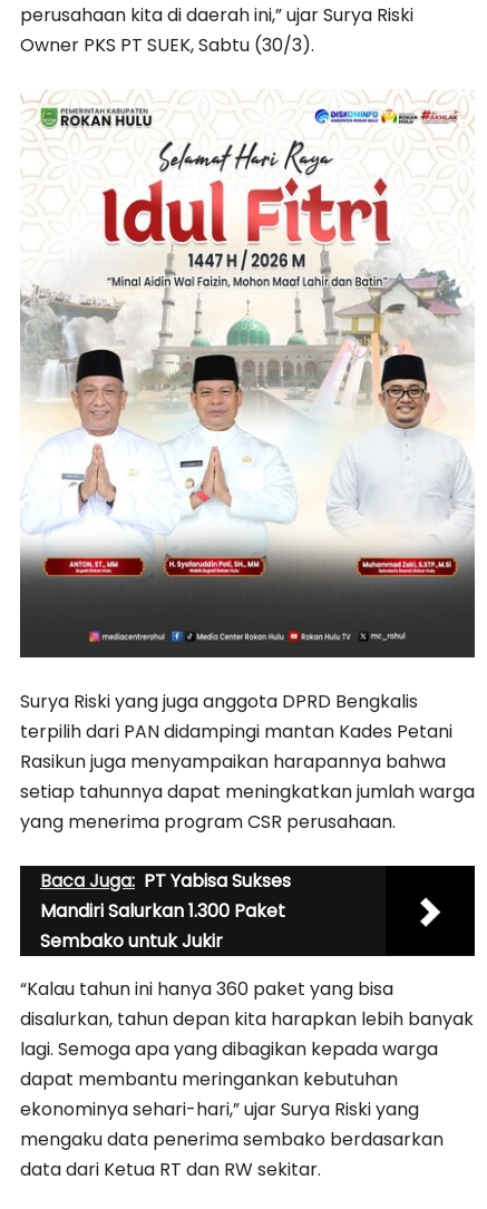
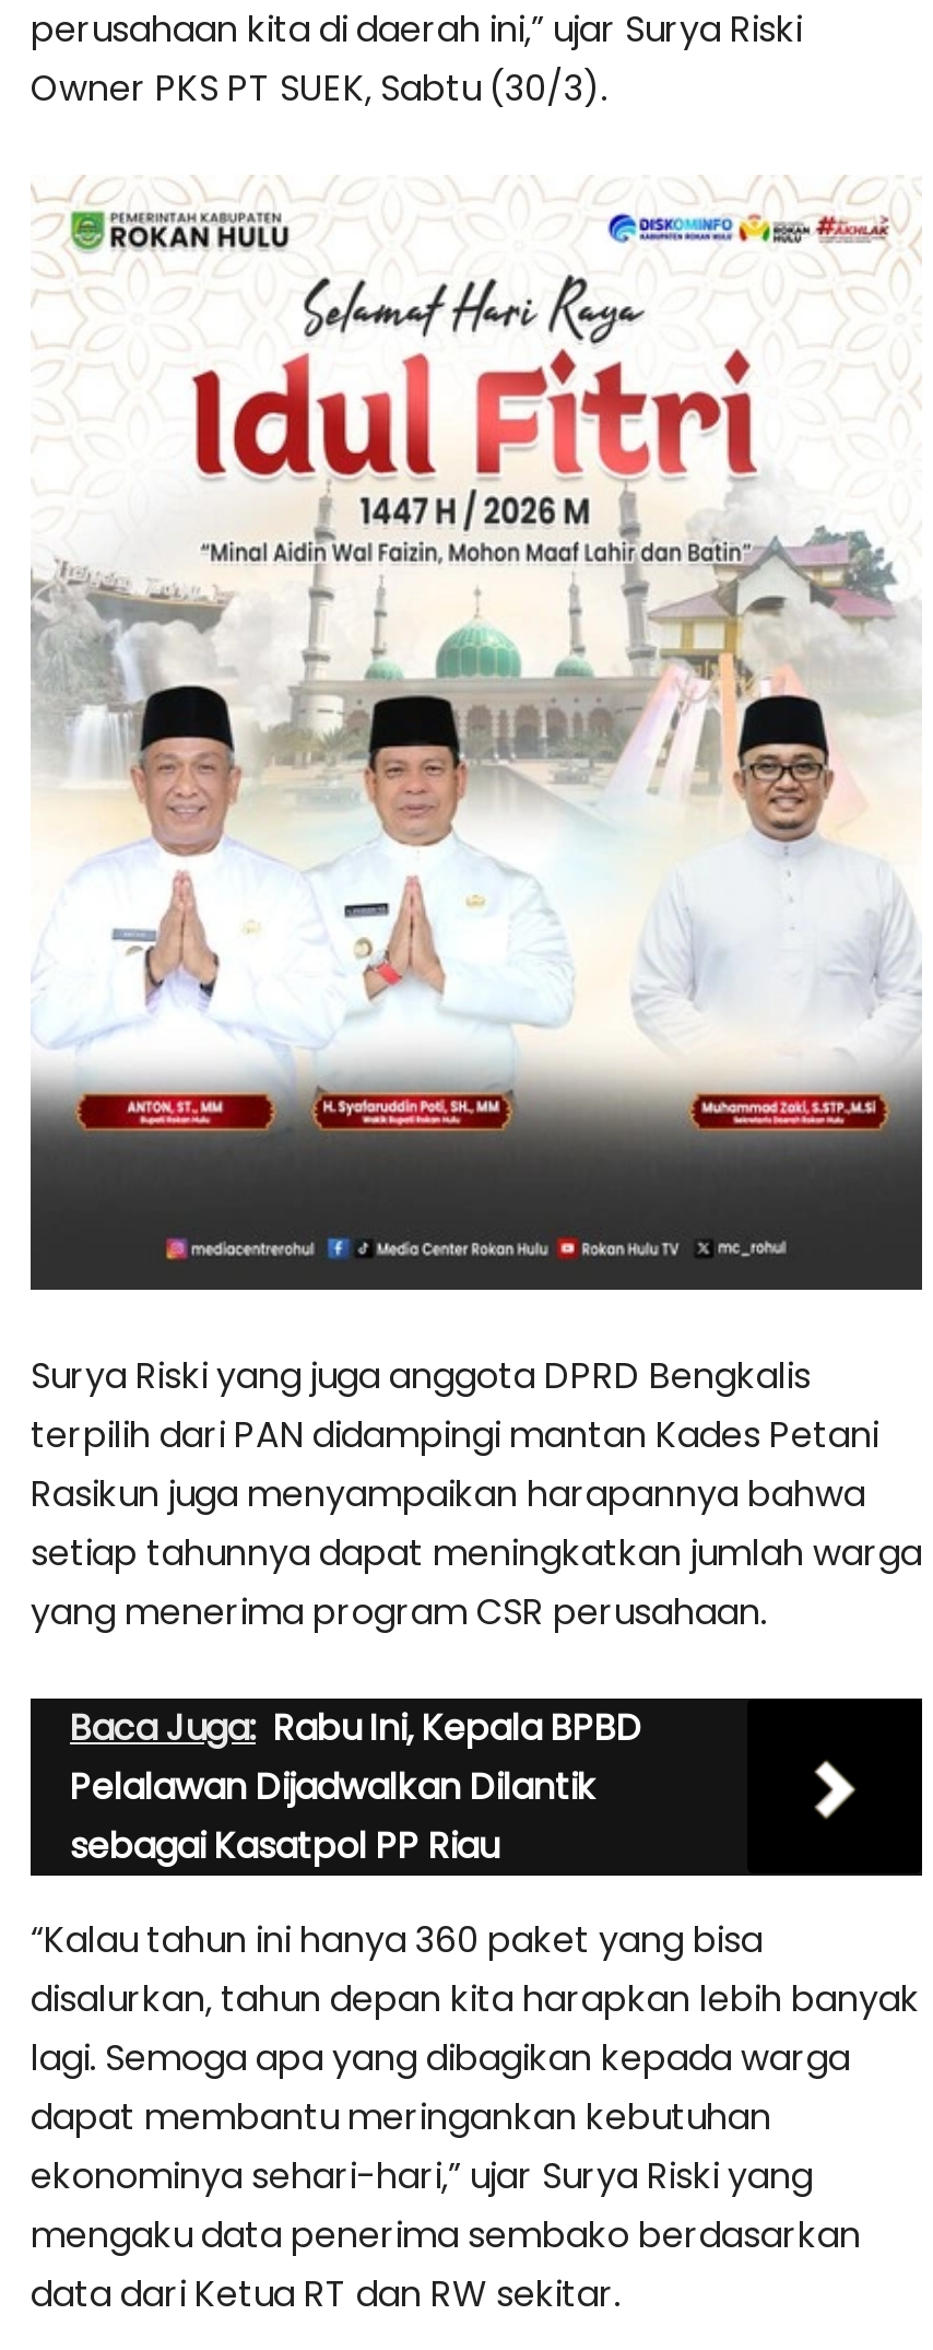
- Baca Juga: PT Yabisa Sukses
- Mandiri Salurkan 1.300 Paket
- Sembako untuk Jukir
+ Baca Juga: Rabu Ini, Kepala BPBD
+ Pelalawan Dijadwalkan Dilantik
+ sebagai Kasatpol PP Riau
